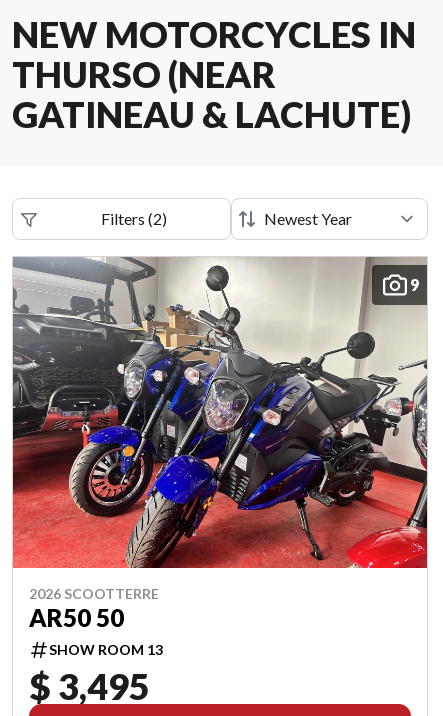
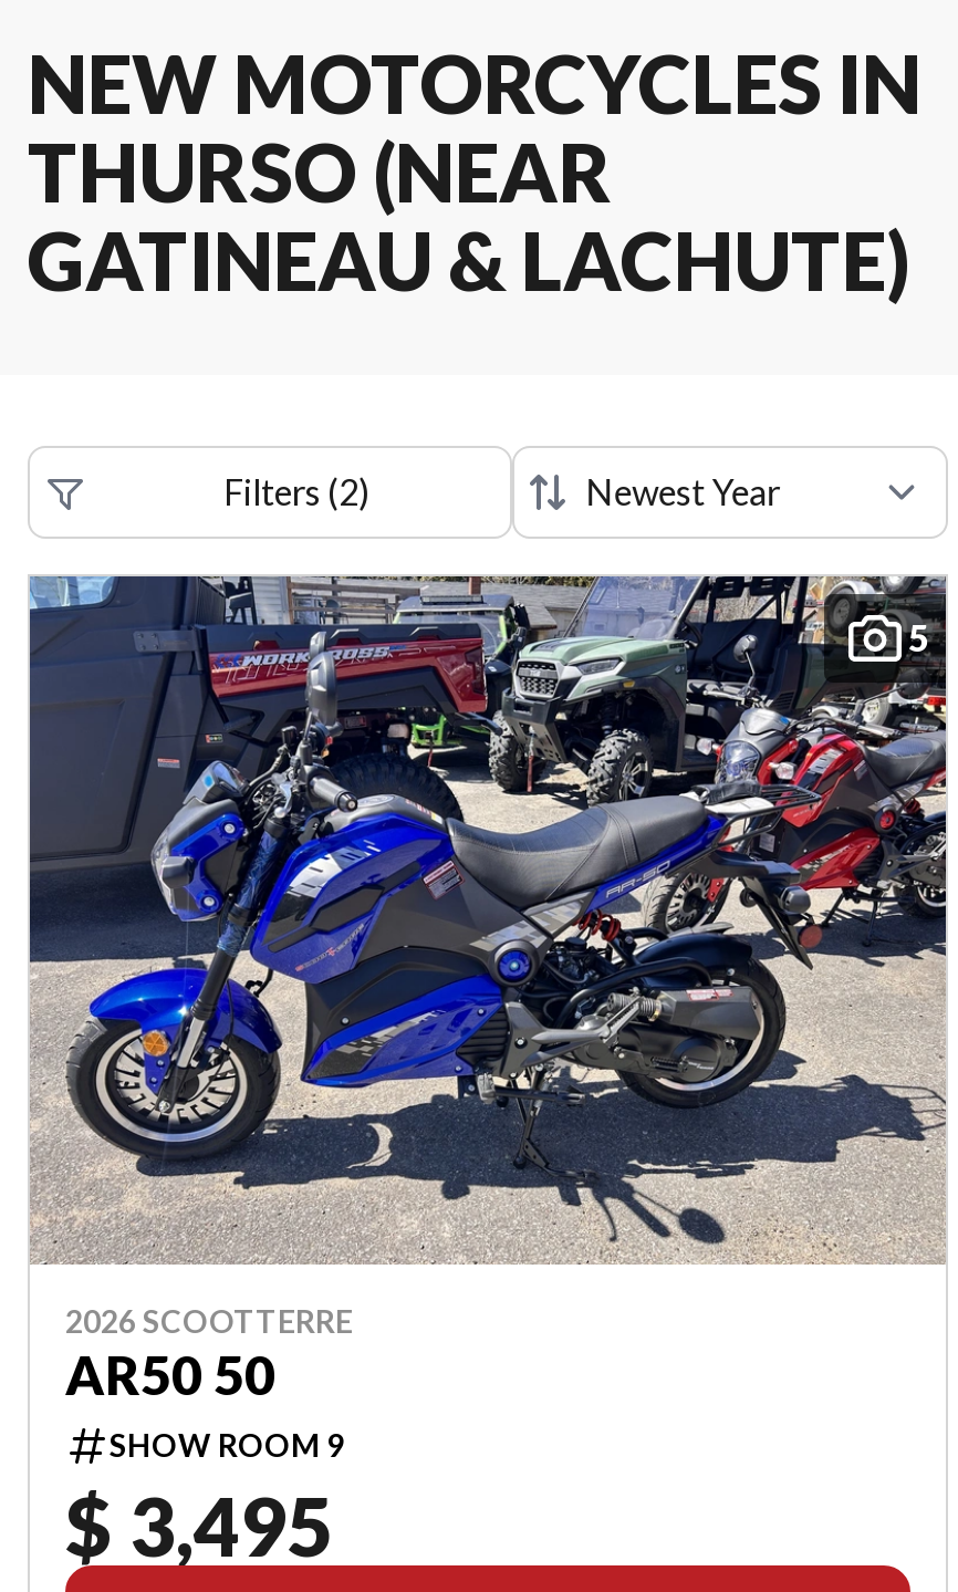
- [image]
- 9
+ [image]
+ 5

- SHOW ROOM 13
+ SHOW ROOM 9
